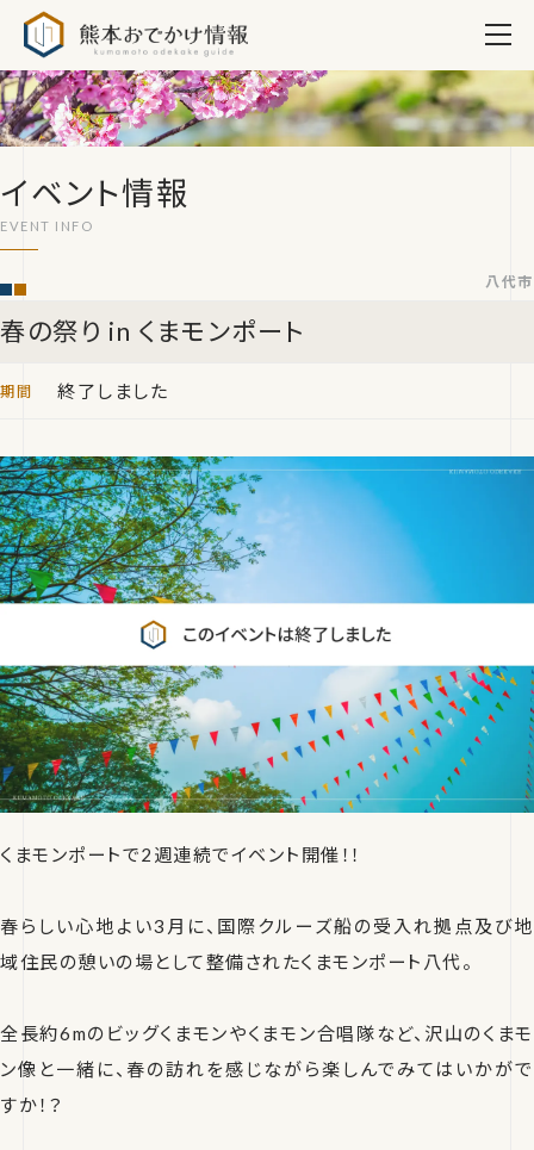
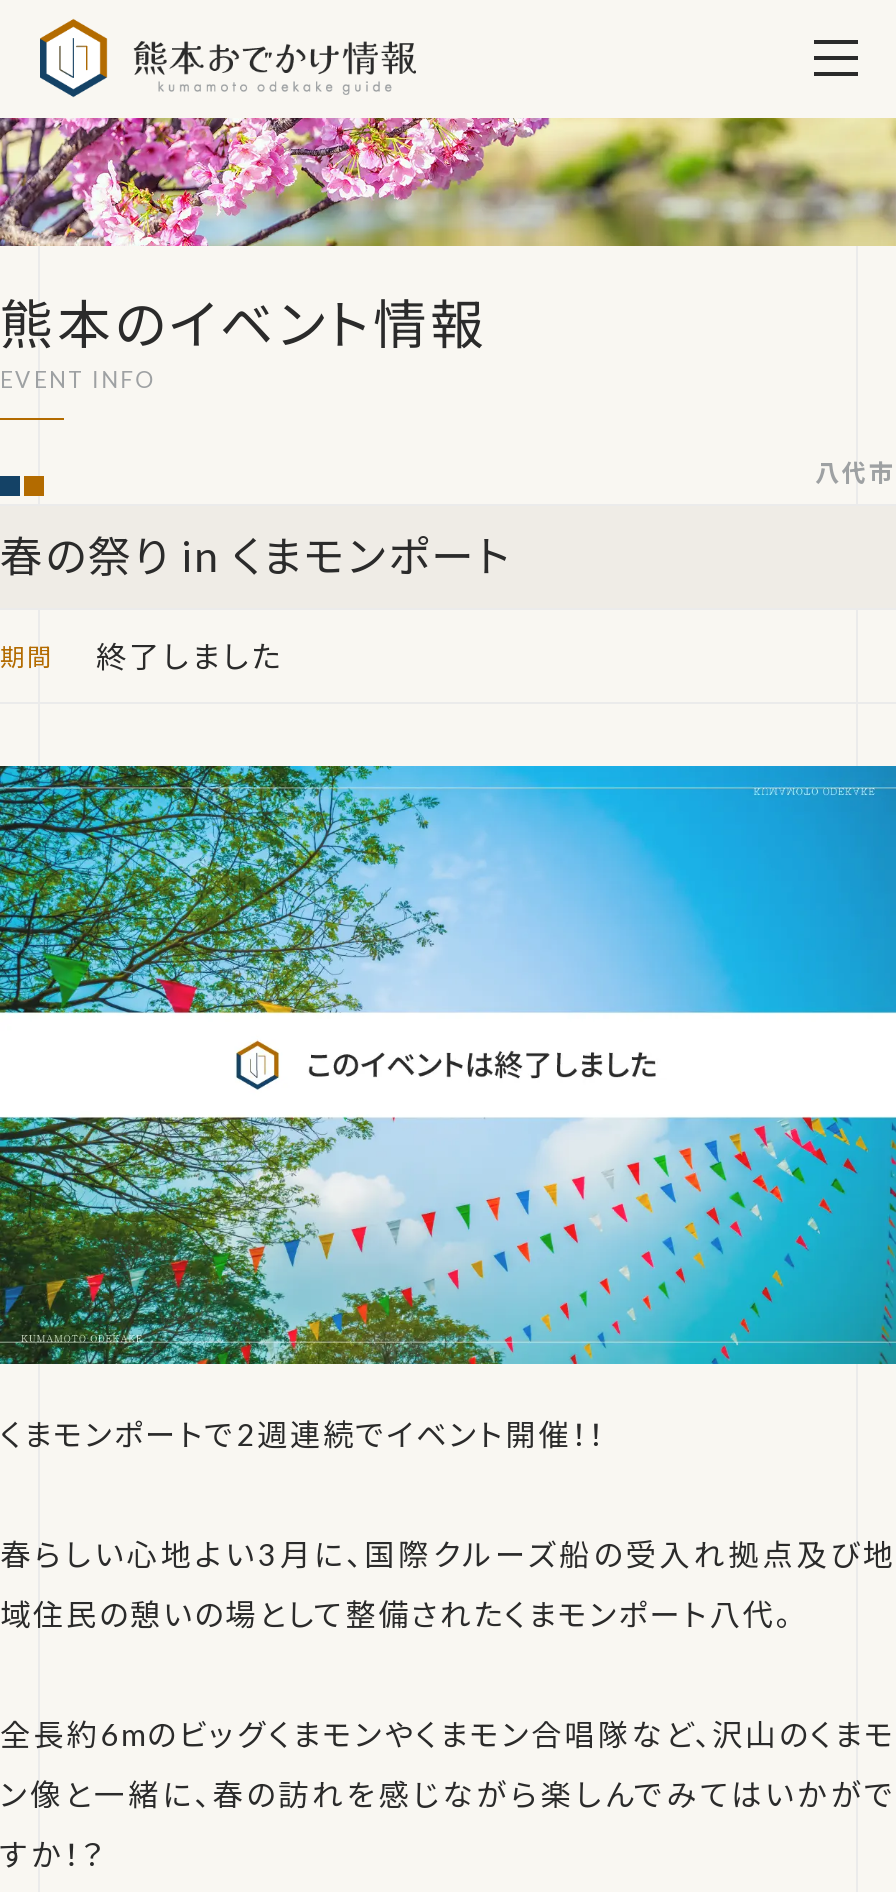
- イベント情報
+ 熊本のイベント情報
